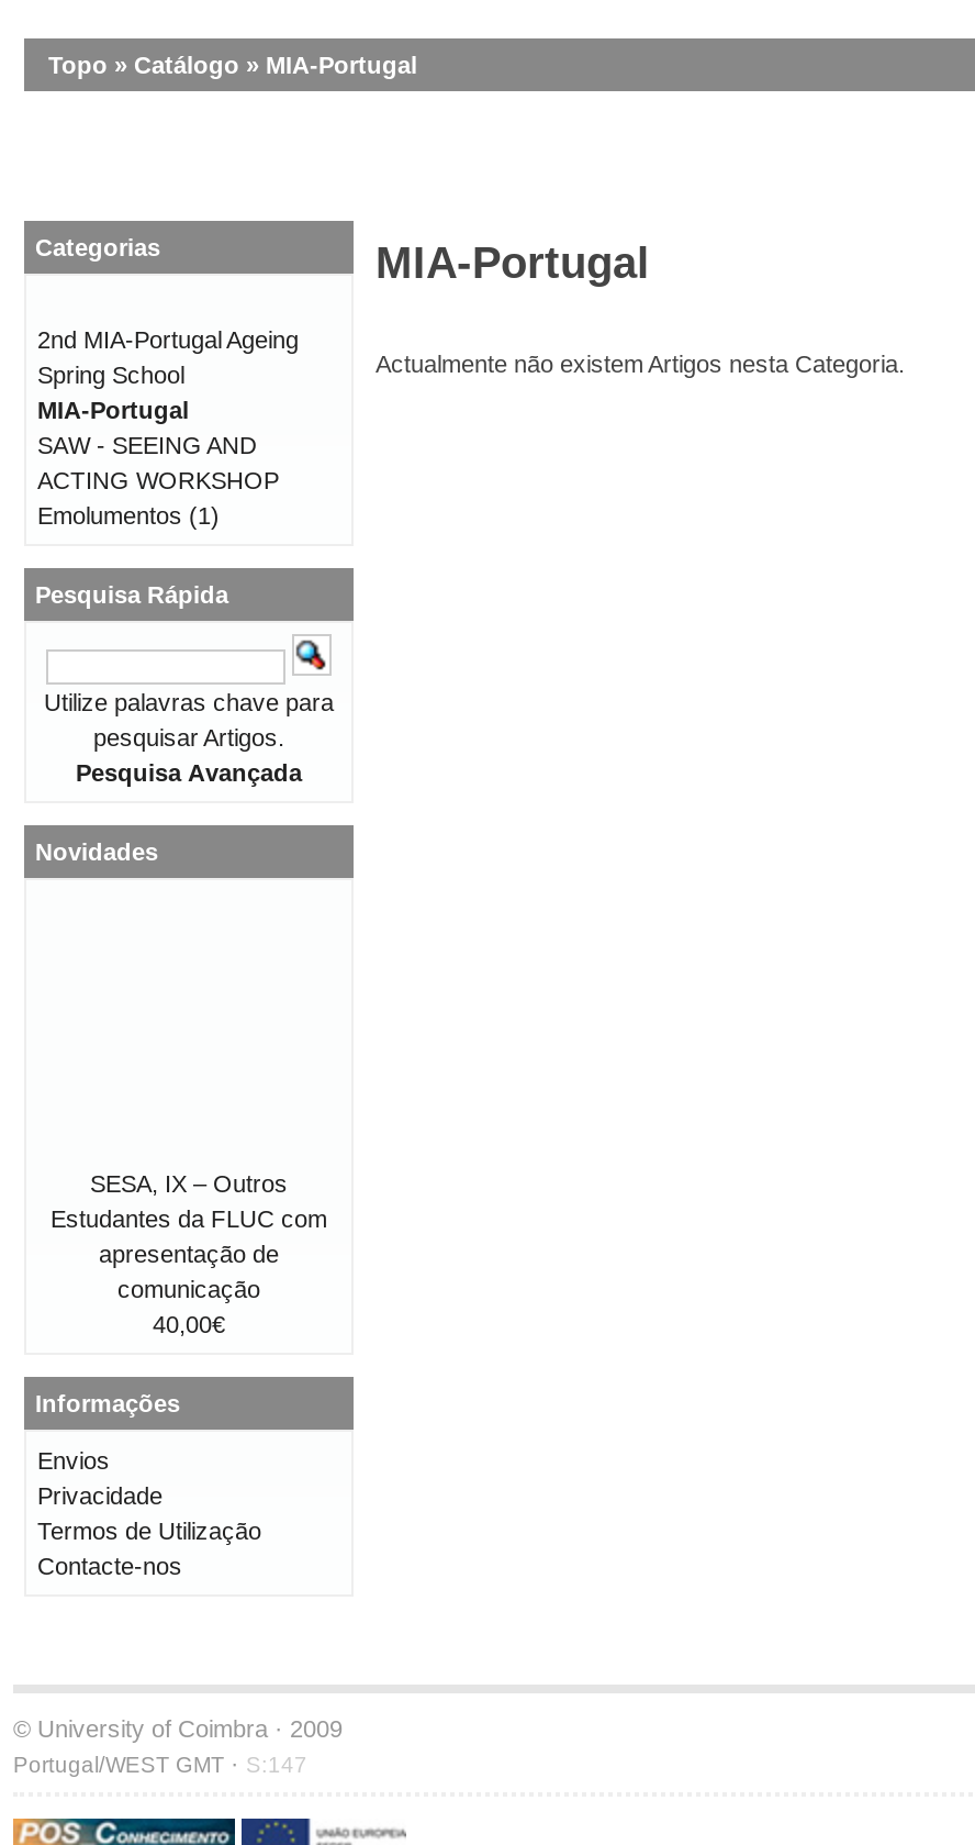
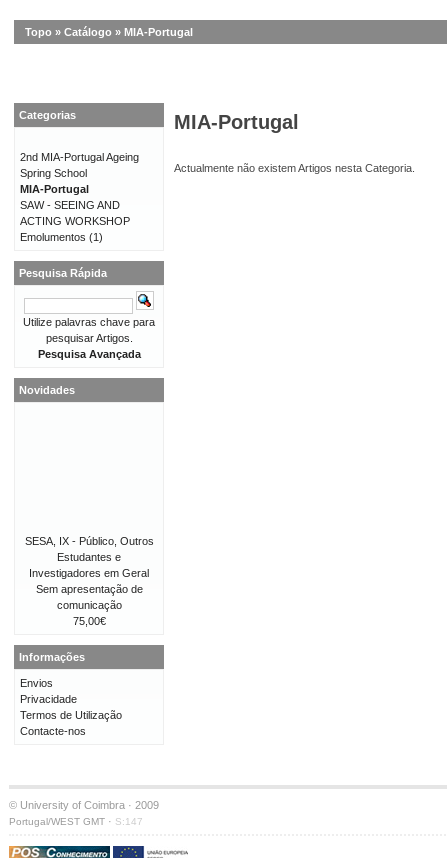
- SESA, IX – Outros
- Estudantes da FLUC com
- apresentação de
+ SESA, IX - Público, Outros
+ Estudantes e
+ Investigadores em Geral
+ Sem apresentação de

- 40,00€
+ 75,00€
